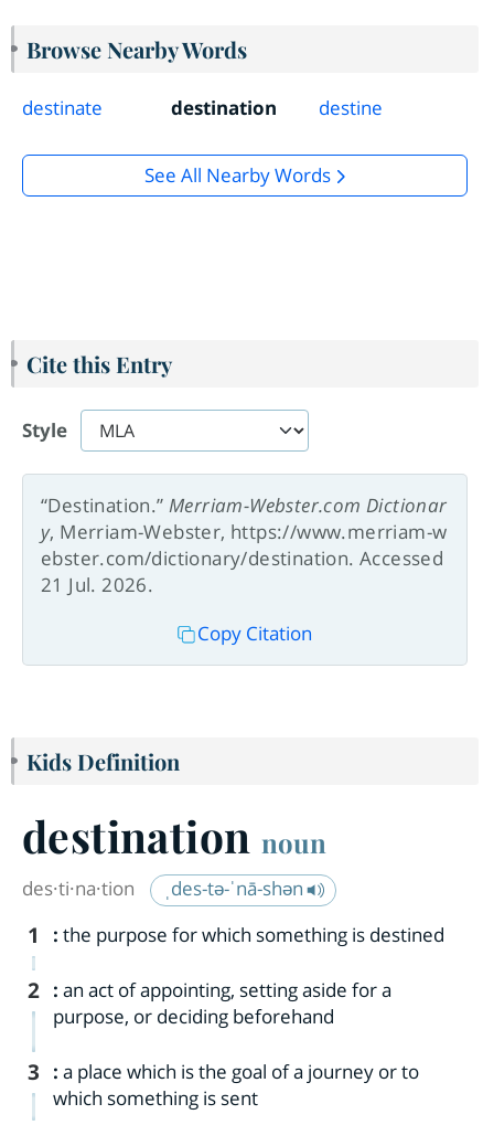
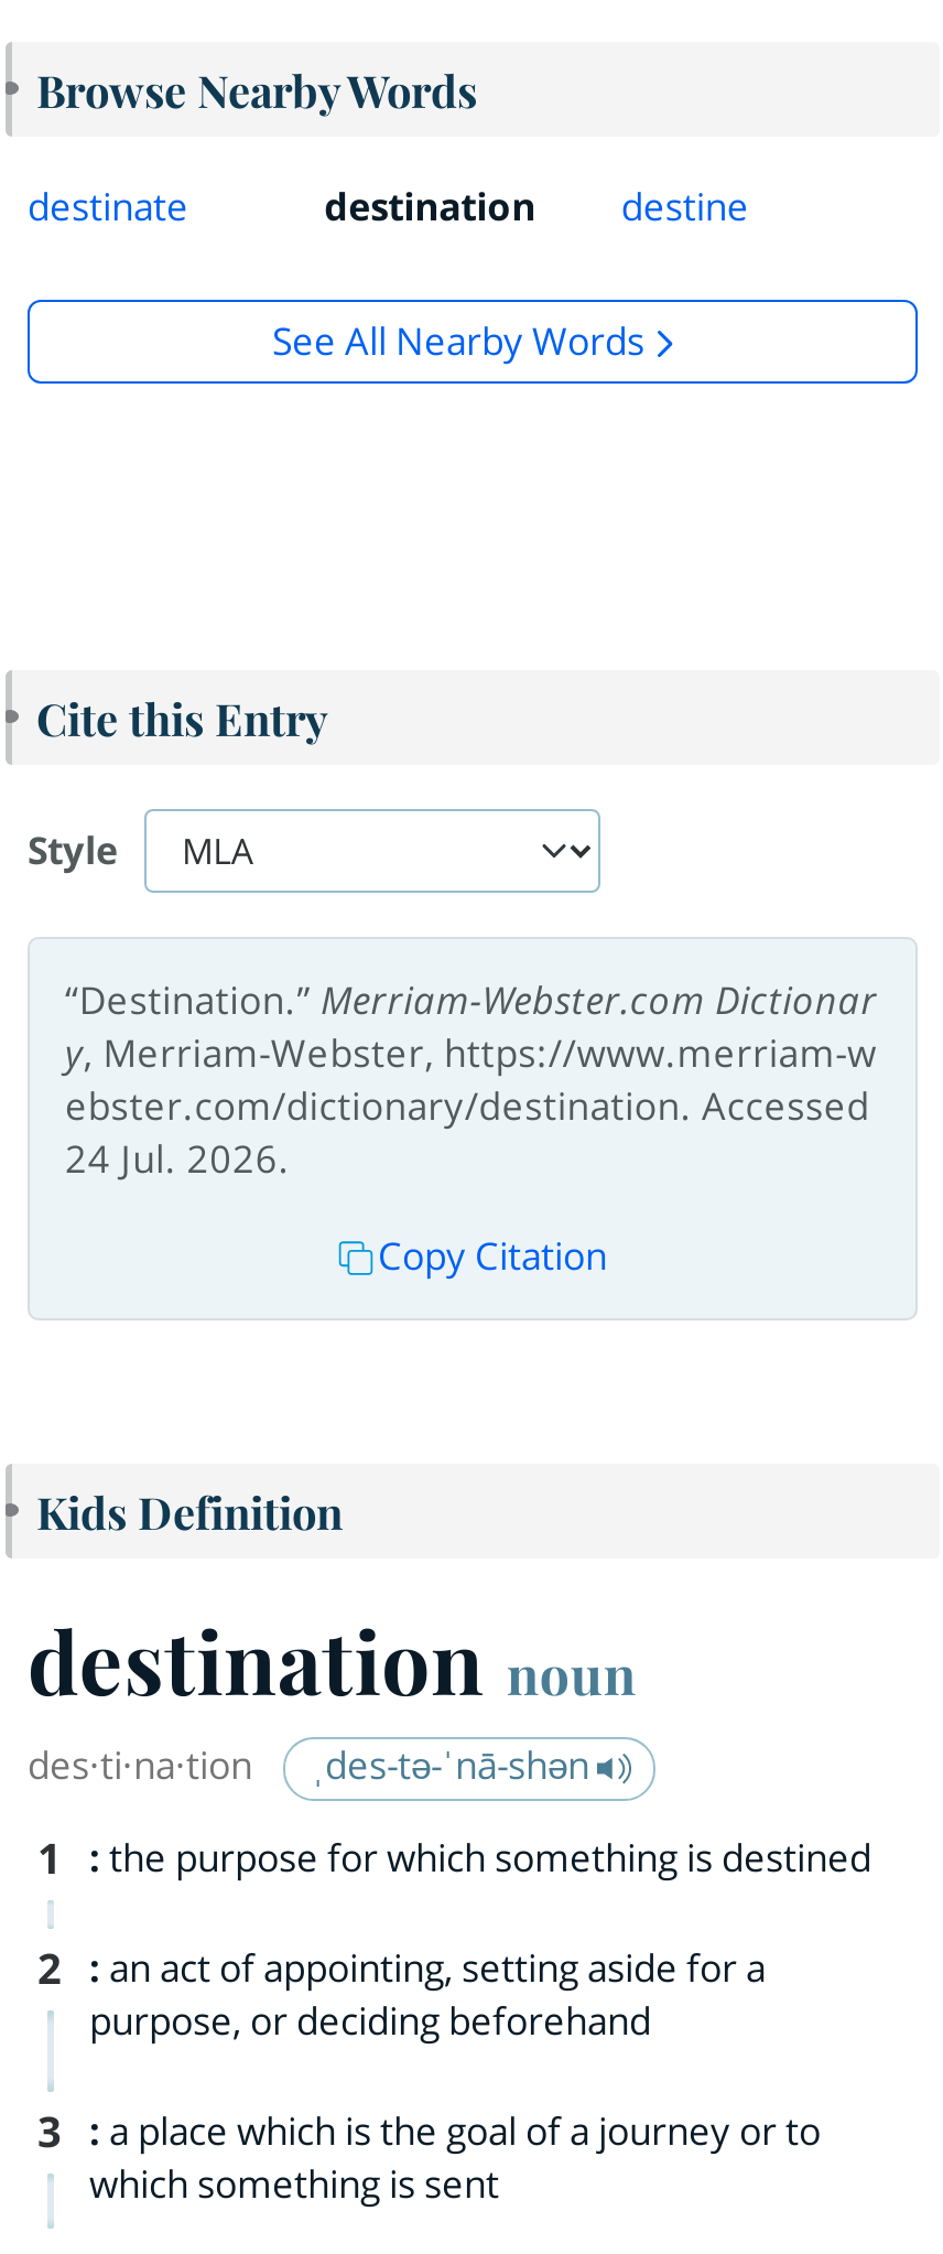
- 21 Jul. 2026.
+ 24 Jul. 2026.
